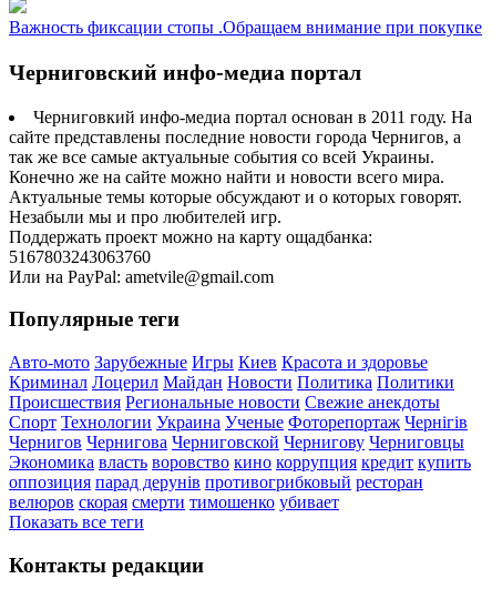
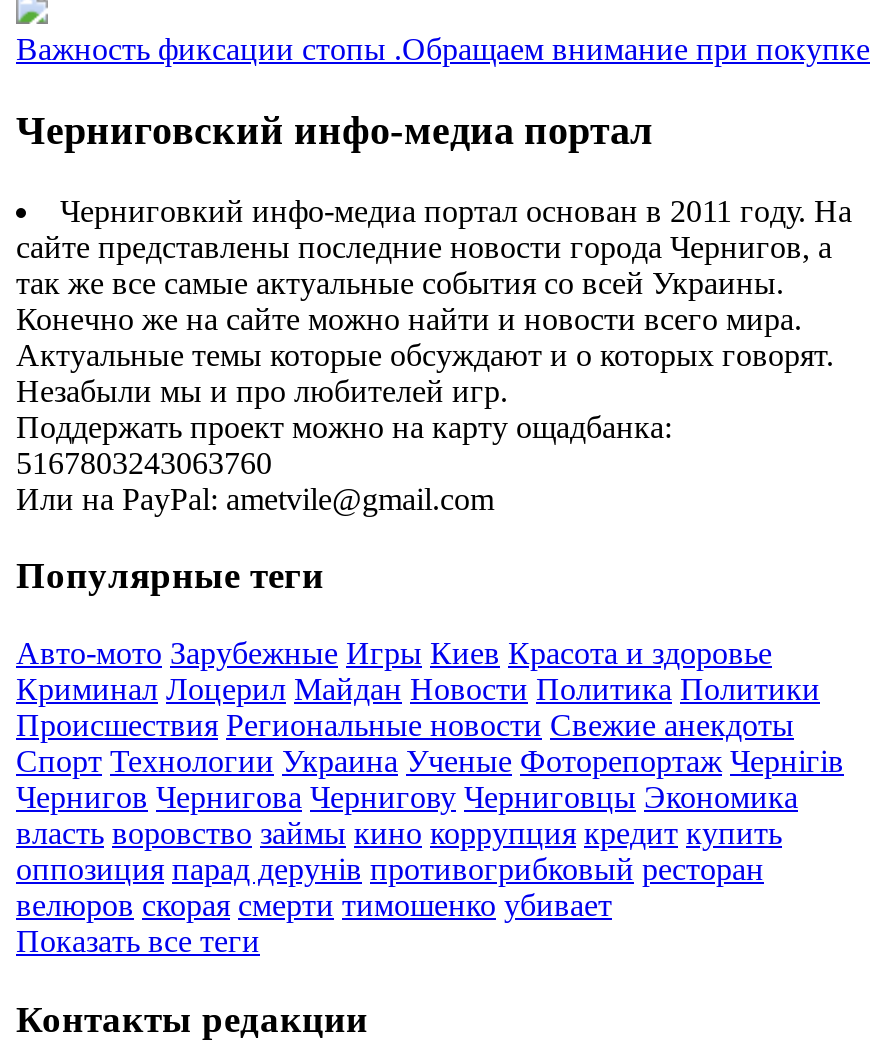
- Чернигов Чернигова Черниговской Чернигову Черниговцы
+ Чернигов Чернигова Чернигову Черниговцы Экономика

- Экономика власть воровство кино коррупция кредит купить
+ власть воровство займы кино коррупция кредит купить
